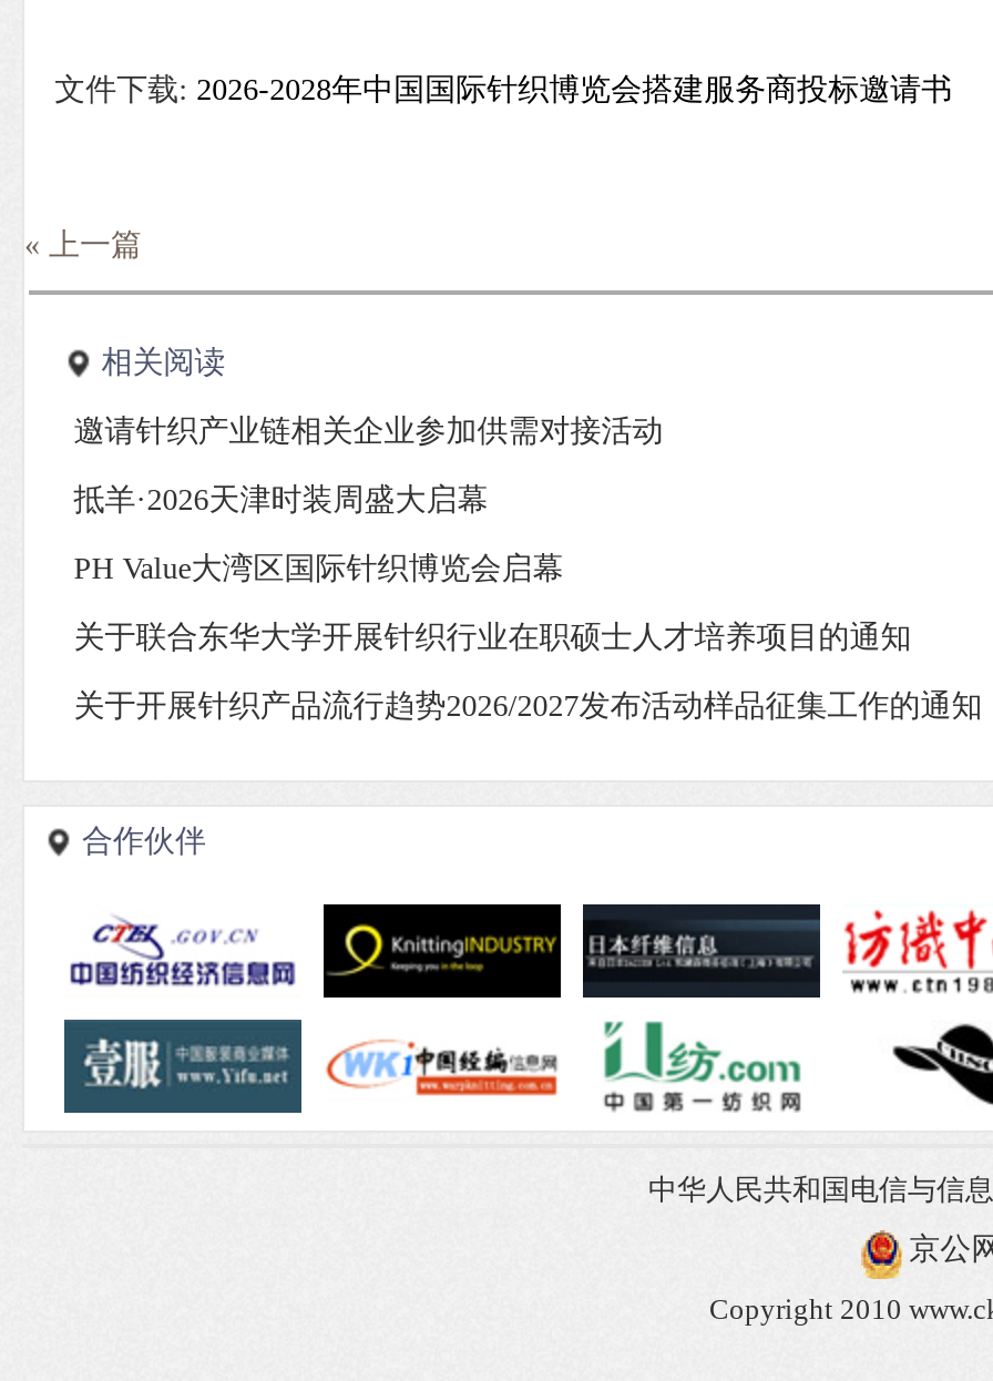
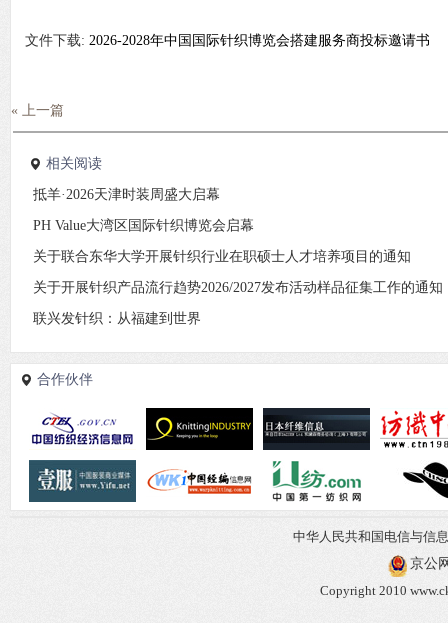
- 邀请针织产业链相关企业参加供需对接活动

moved up: 抵羊·2026天津时装周盛大启幕 | PH Value大湾区国际针织博览会启幕 | 关于联合东华大学开展针织行业在职硕士人才培养项目的通知 | 关于开展针织产品流行趋势2026/2027发布活动样品征集工作的通知

+ 联兴发针织：从福建到世界
